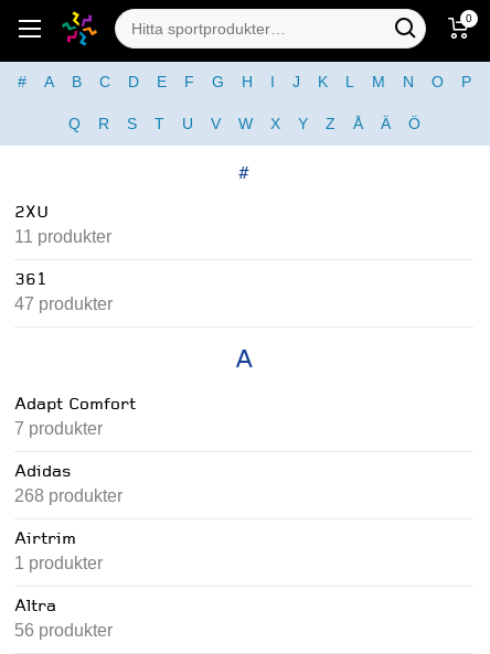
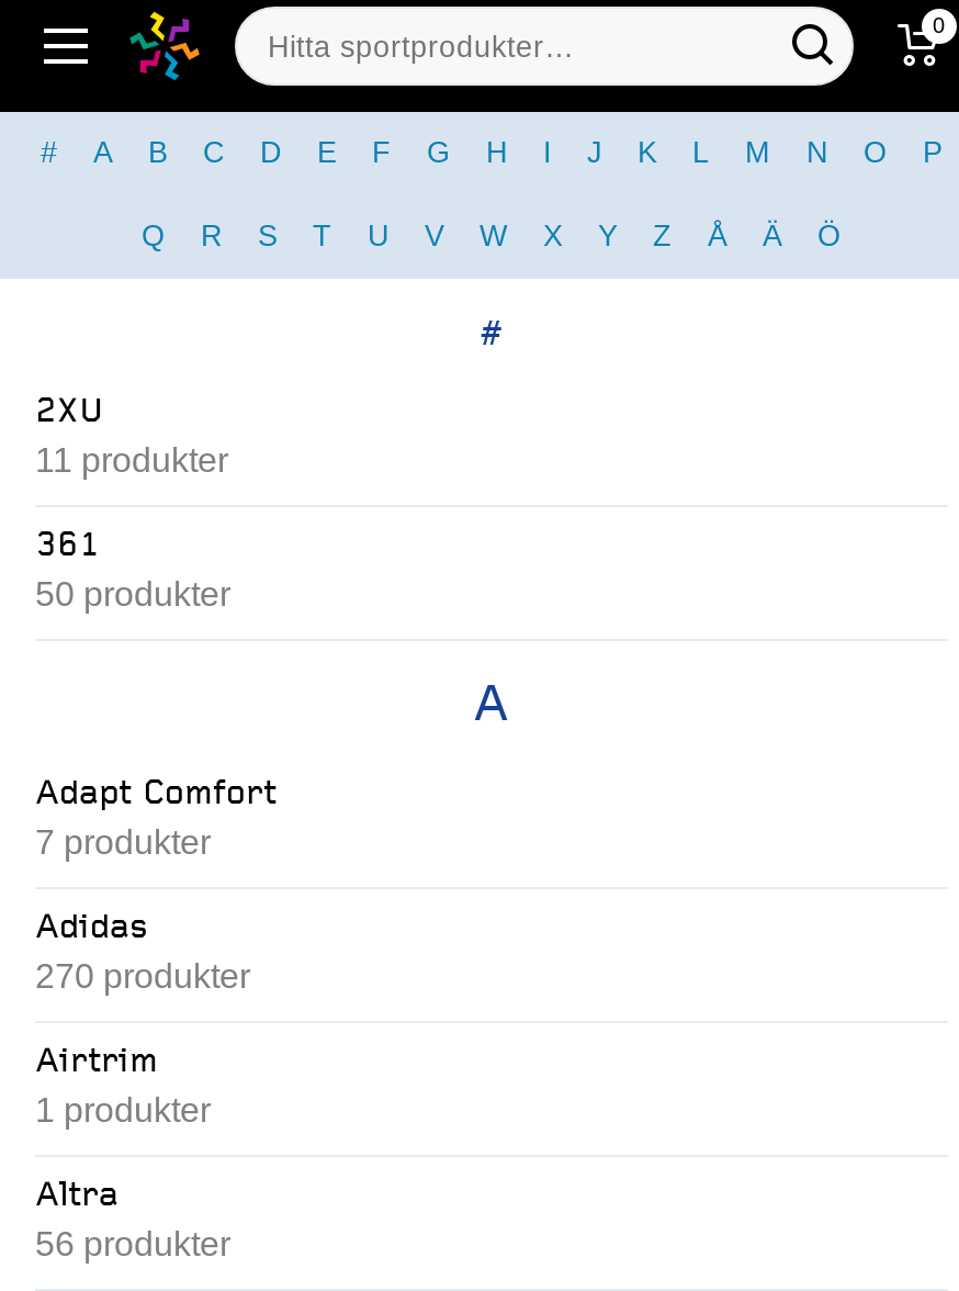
- 47 produkter
+ 50 produkter

- 268 produkter
+ 270 produkter
